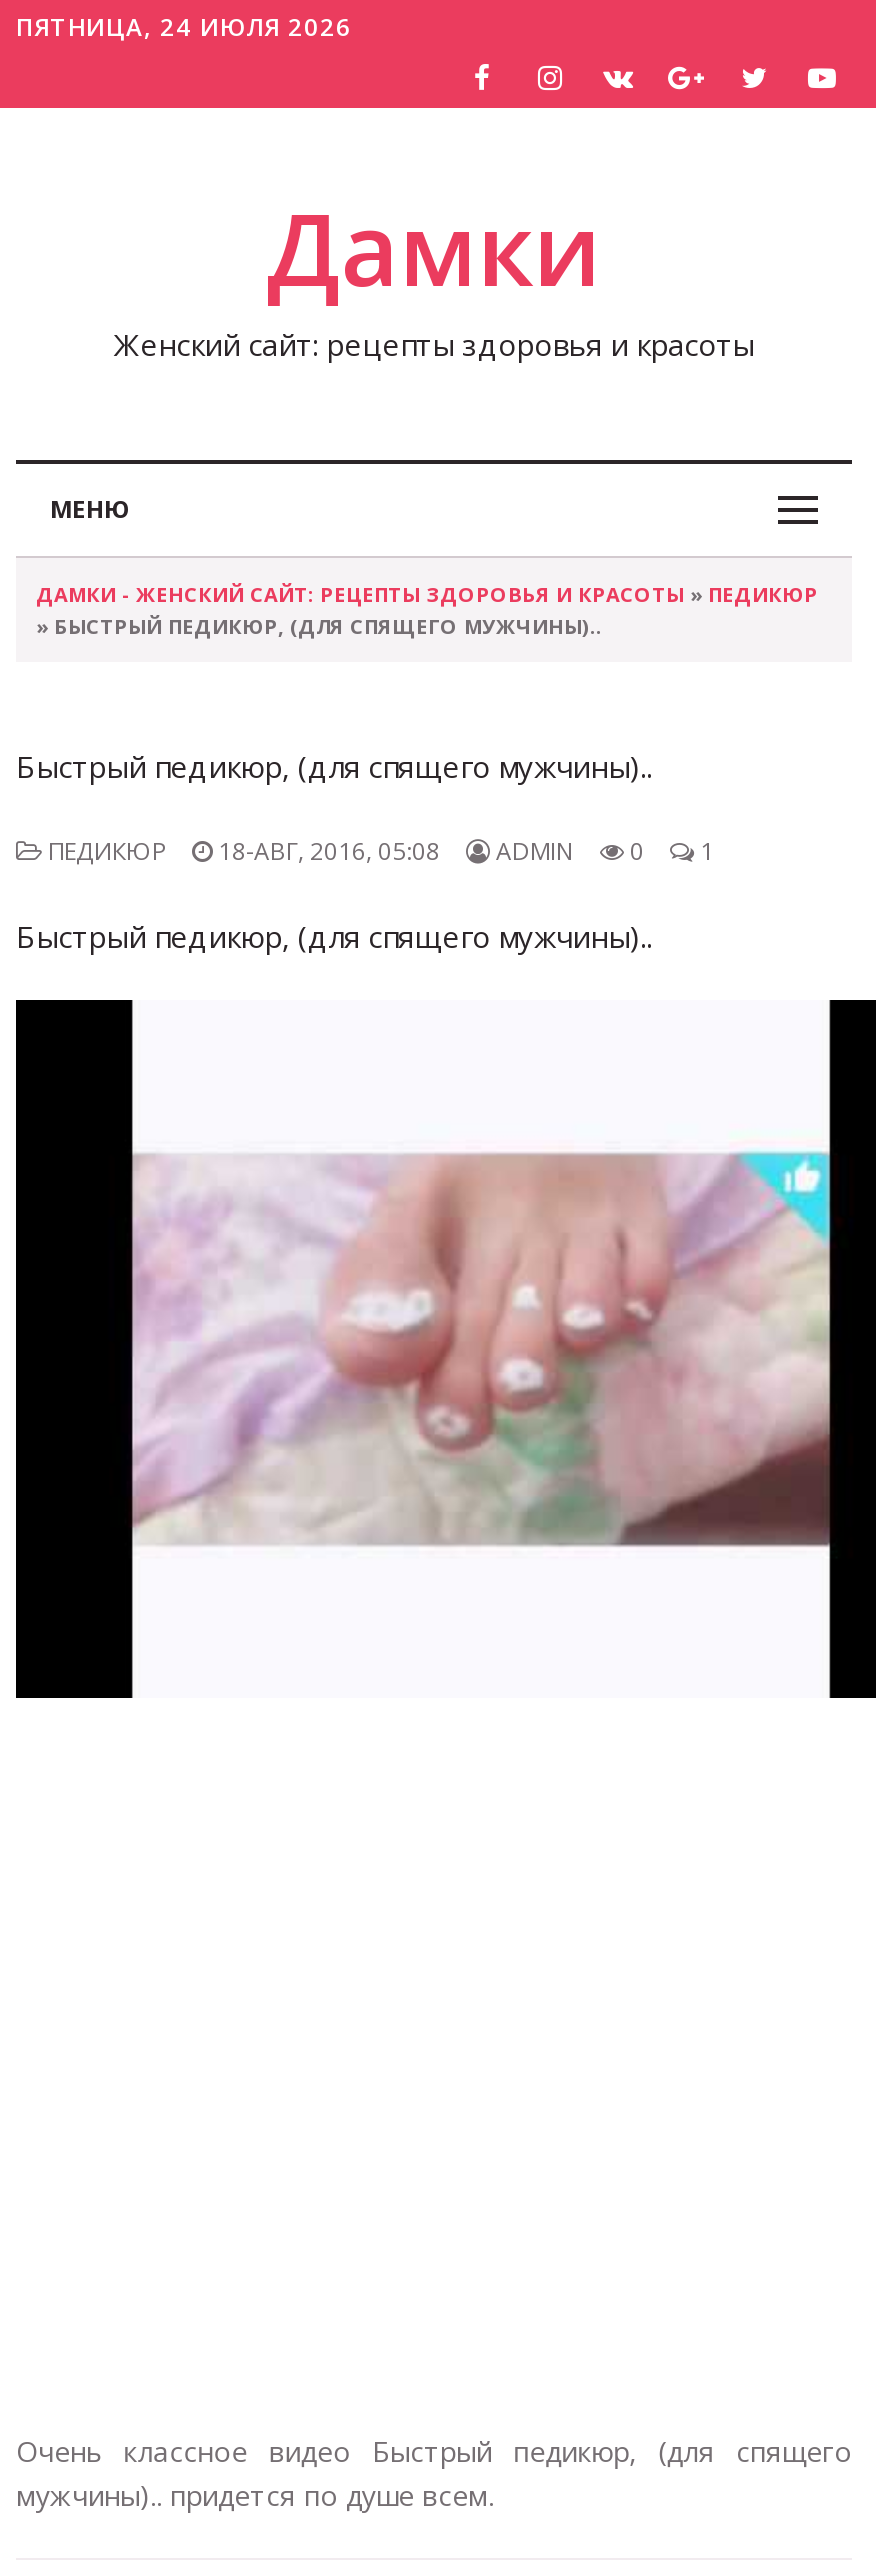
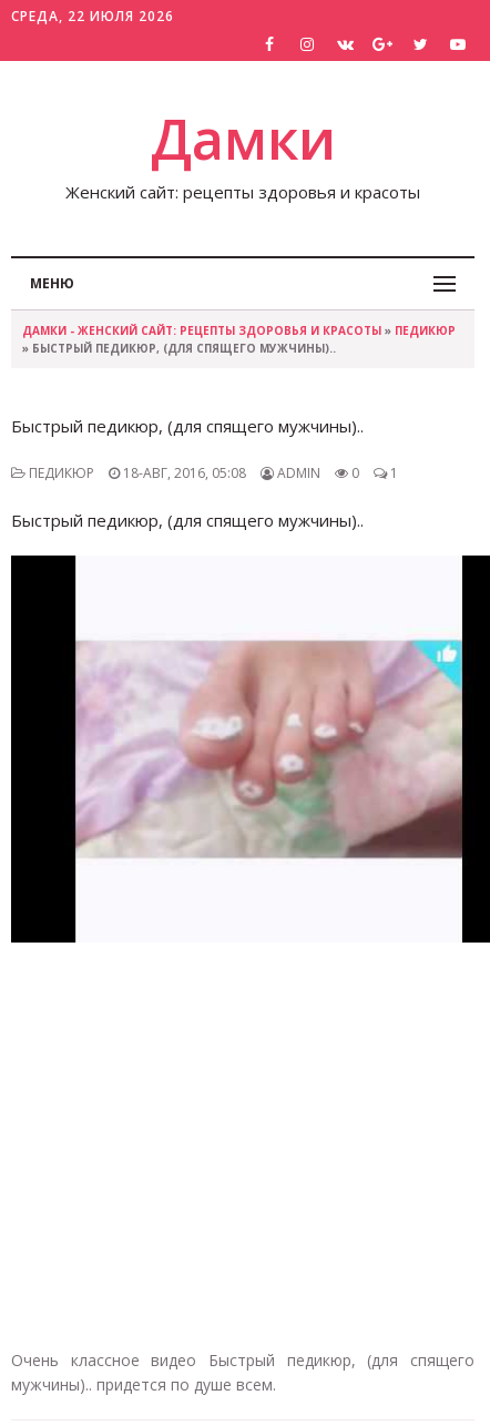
- ПЯТНИЦА, 24 ИЮЛЯ 2026
+ СРЕДА, 22 ИЮЛЯ 2026
